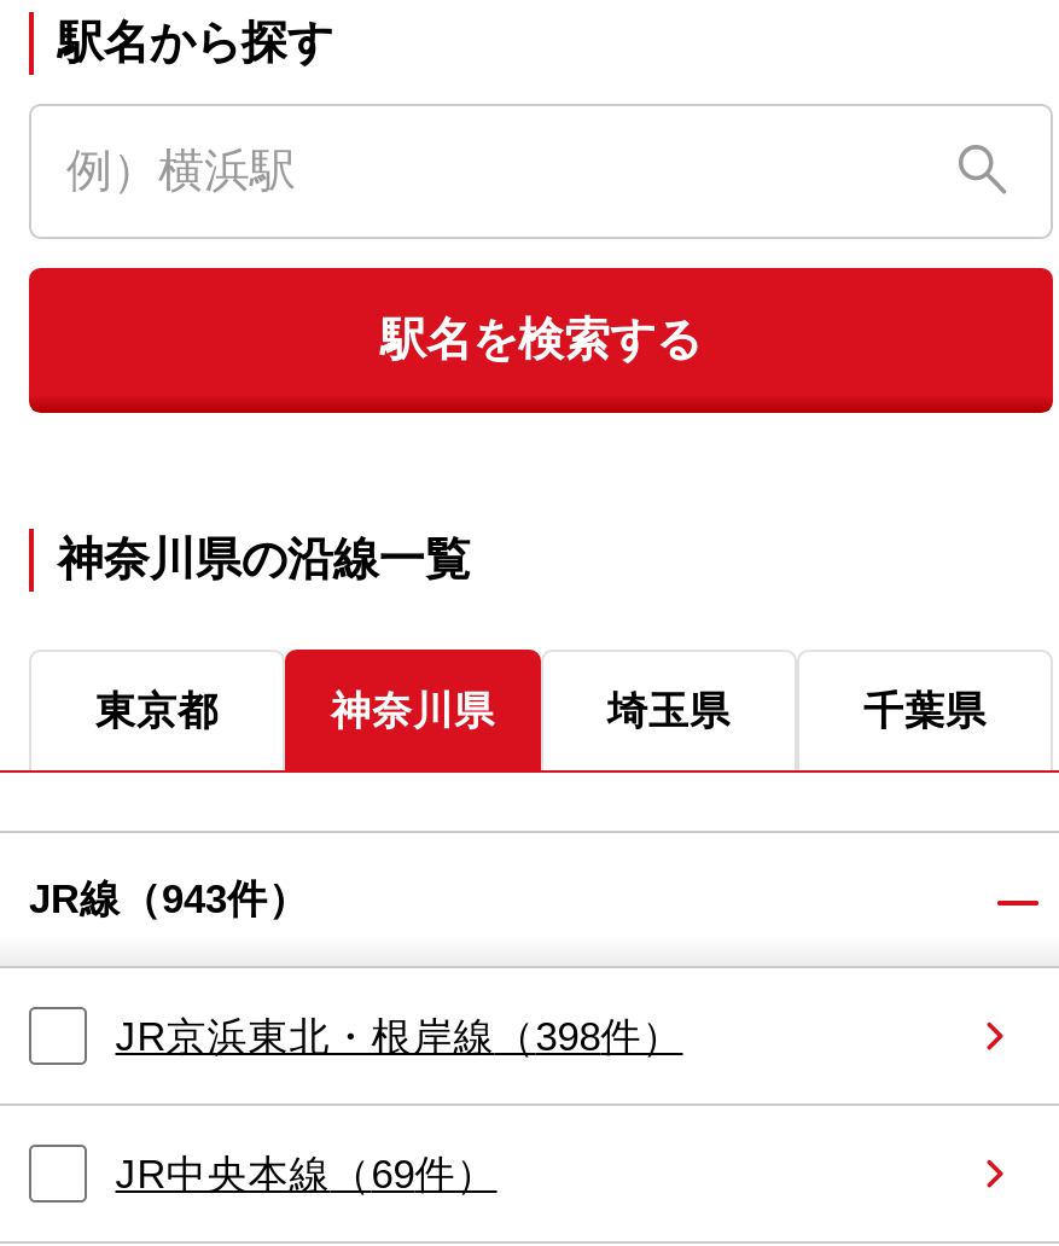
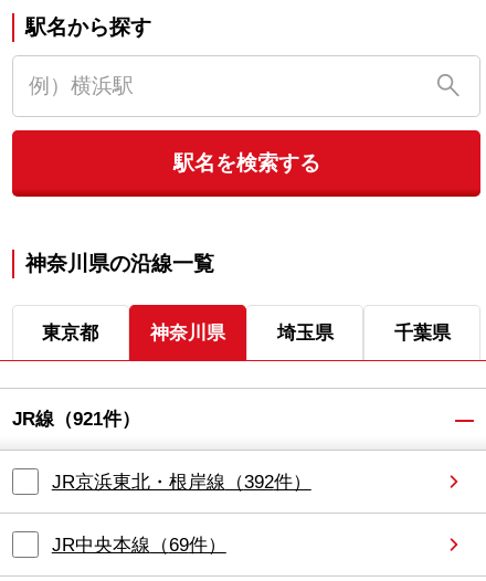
- JR線（943件）
+ JR線（921件）

- JR京浜東北・根岸線（398件）
+ JR京浜東北・根岸線（392件）
